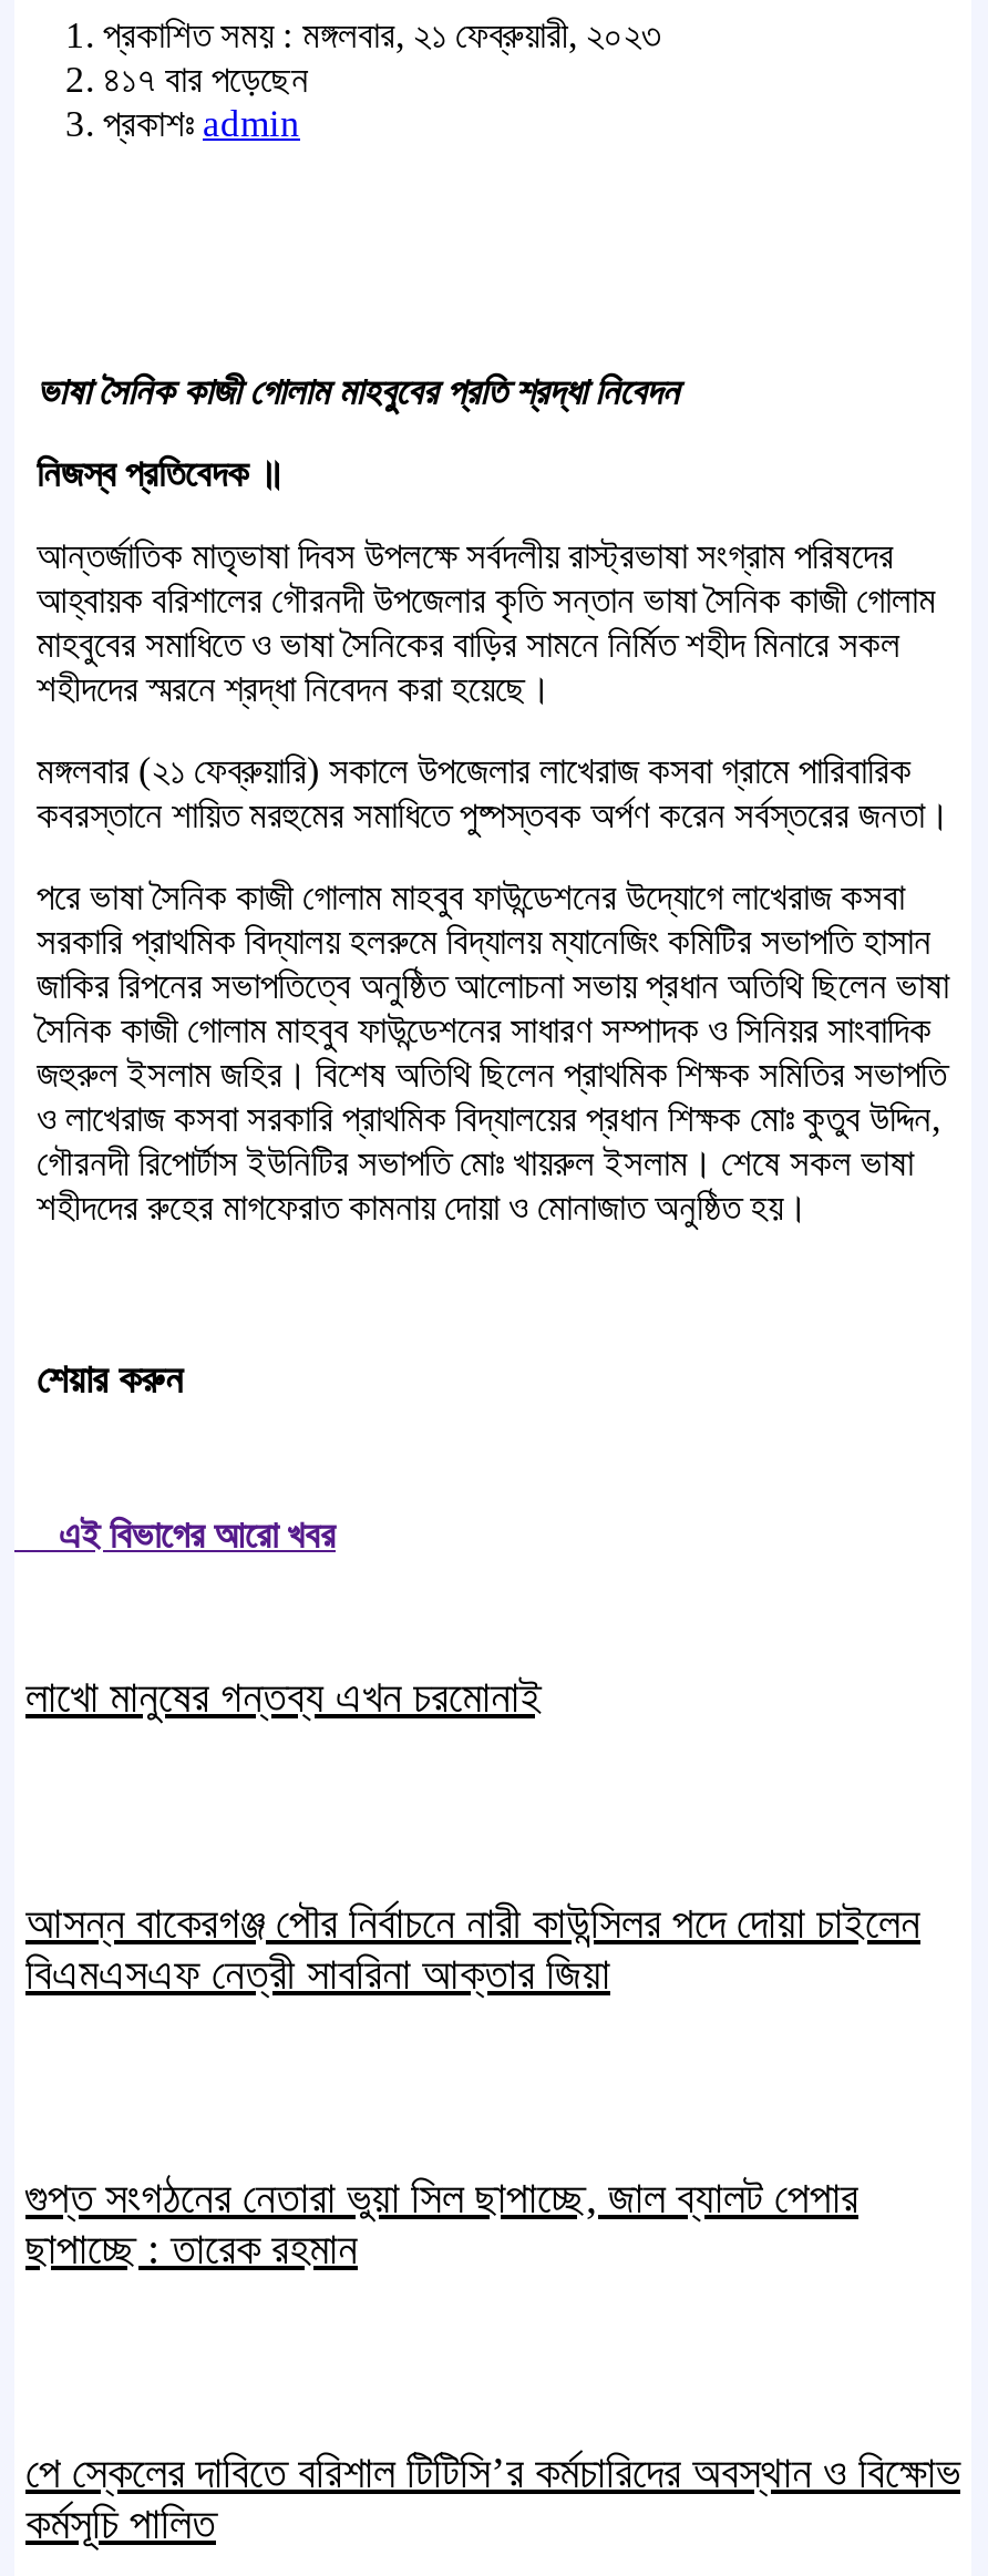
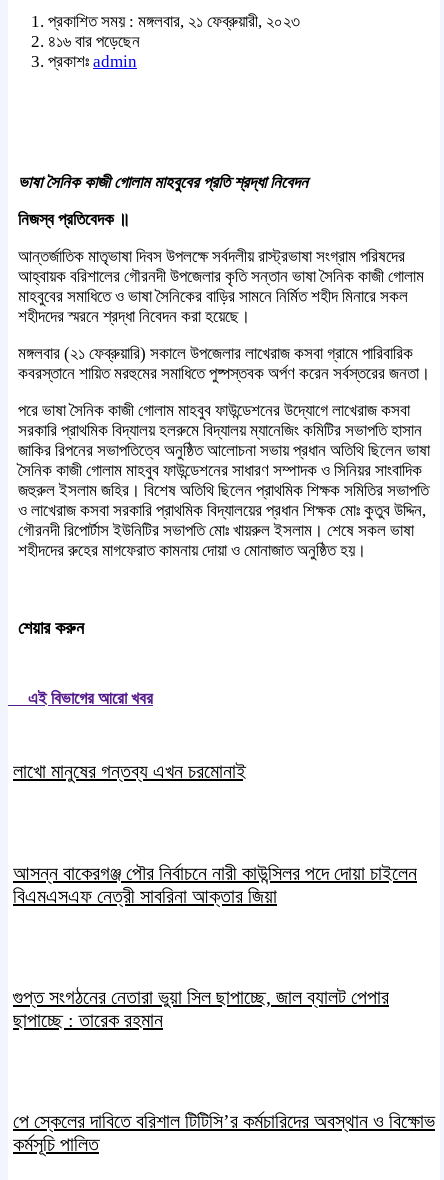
- ৪১৭ বার পড়েছেন
+ ৪১৬ বার পড়েছেন
